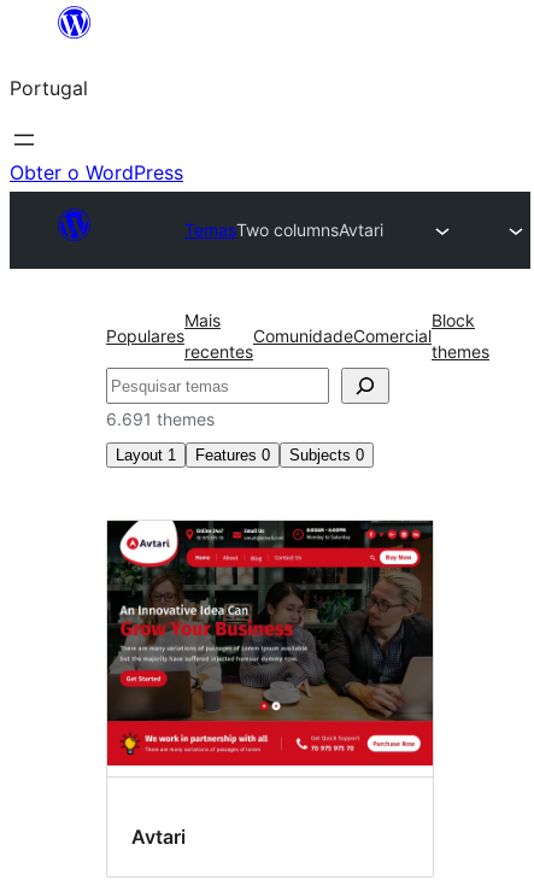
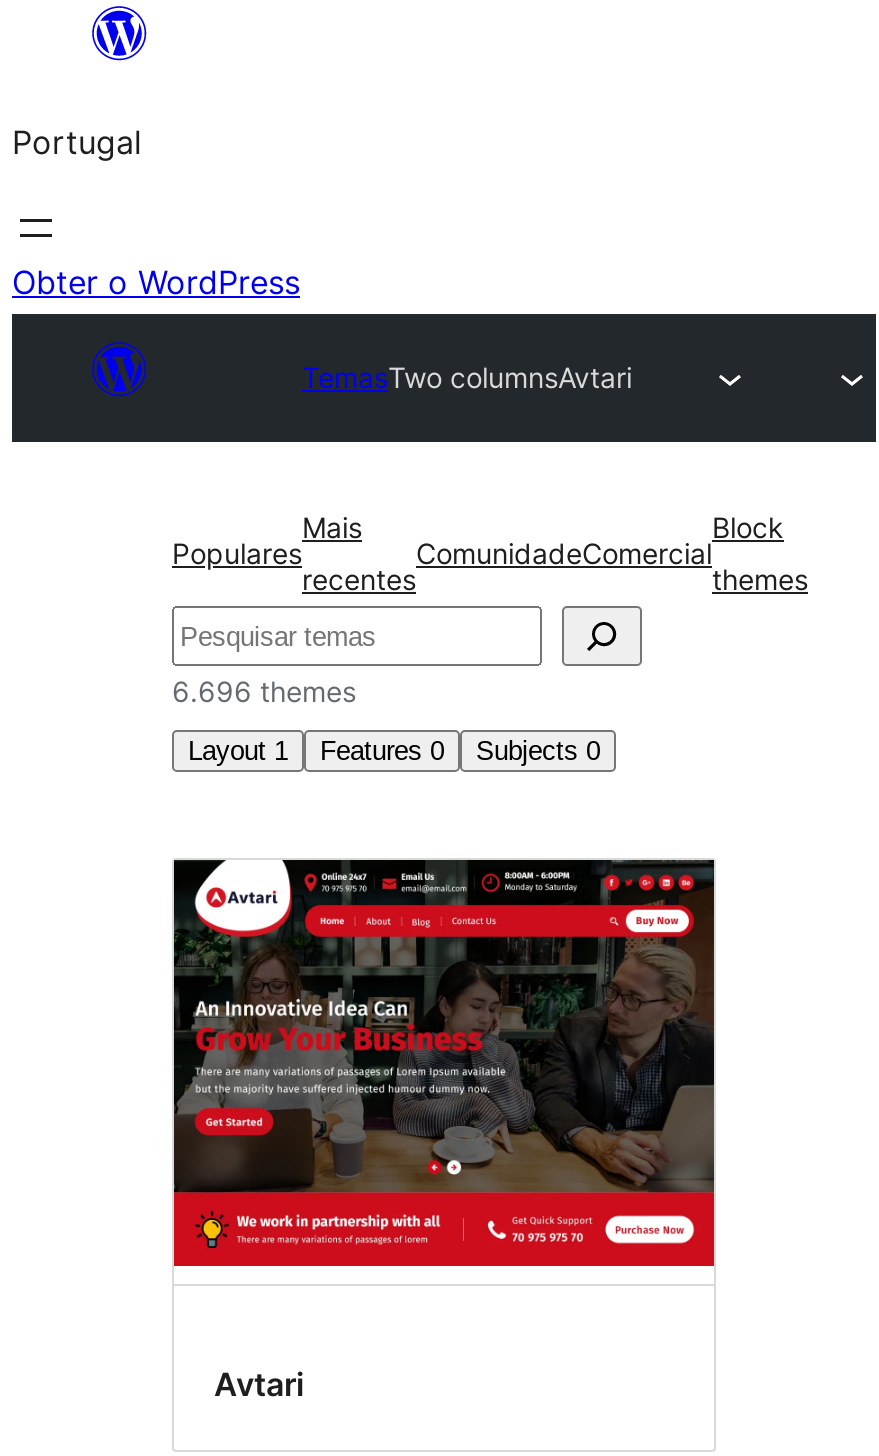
- 6.691 themes
+ 6.696 themes
